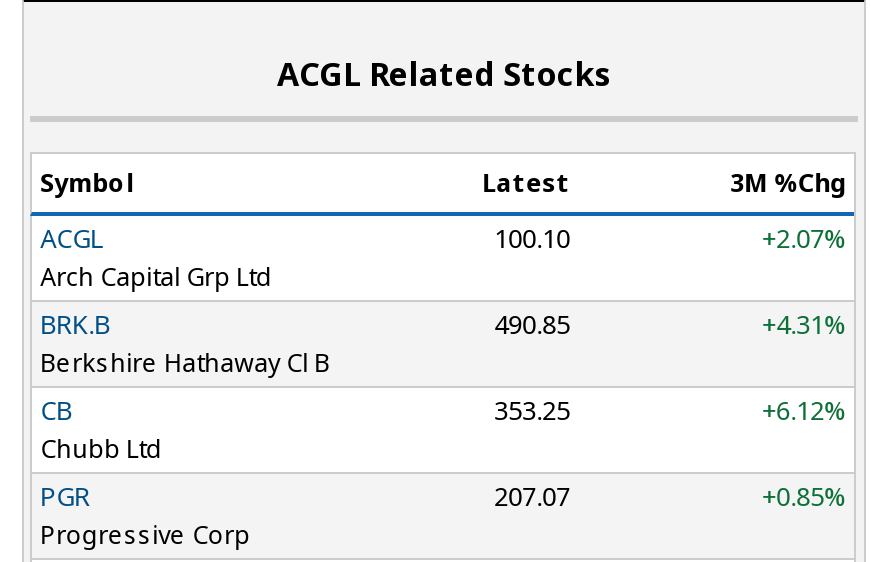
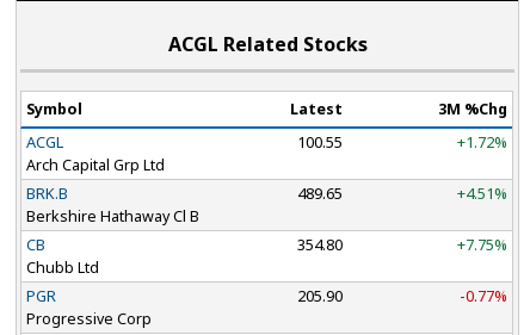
- 100.10
+ 100.55

- +2.07%
+ +1.72%

- 490.85
+ 489.65

- +4.31%
+ +4.51%

- 353.25
+ 354.80

- +6.12%
+ +7.75%

- 207.07
+ 205.90

- +0.85%
+ -0.77%
